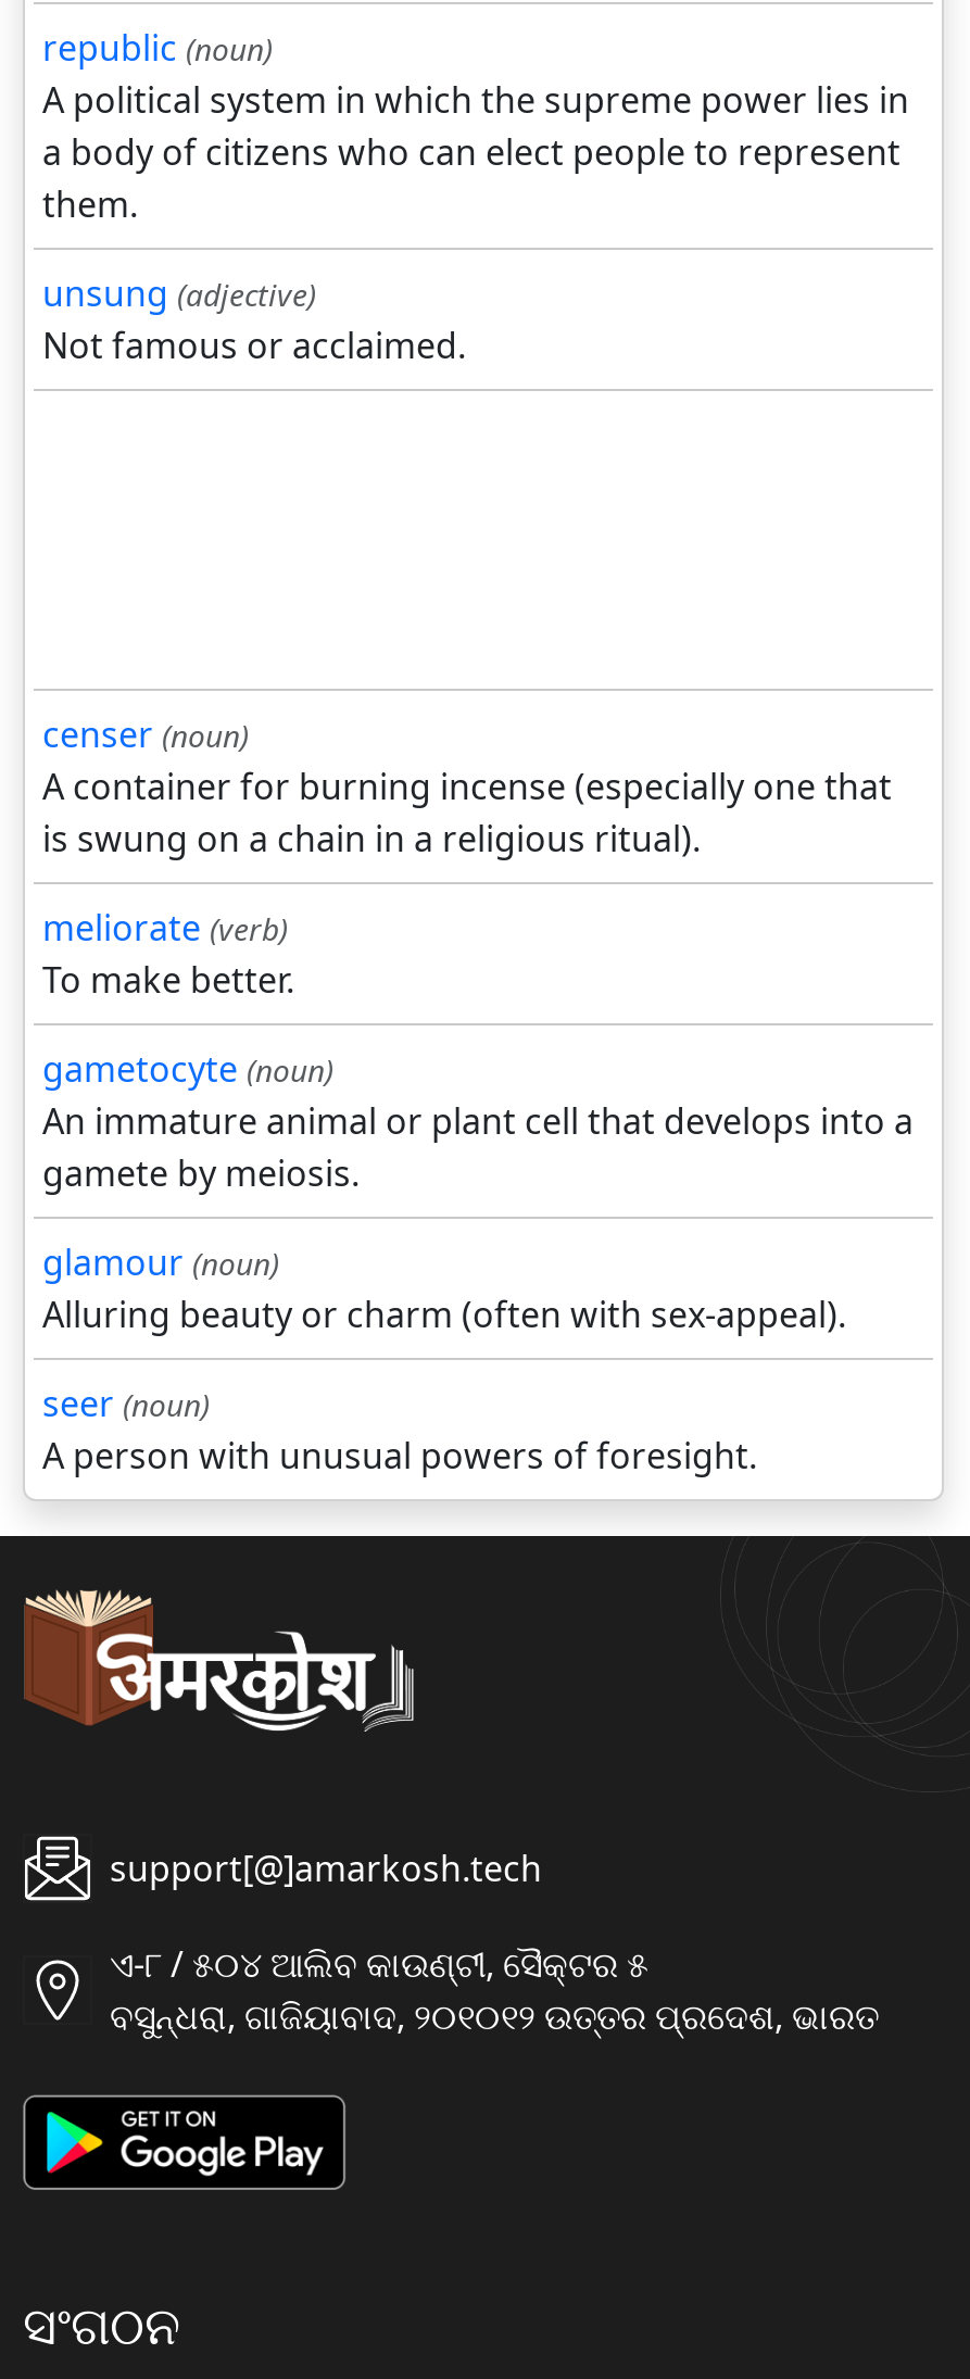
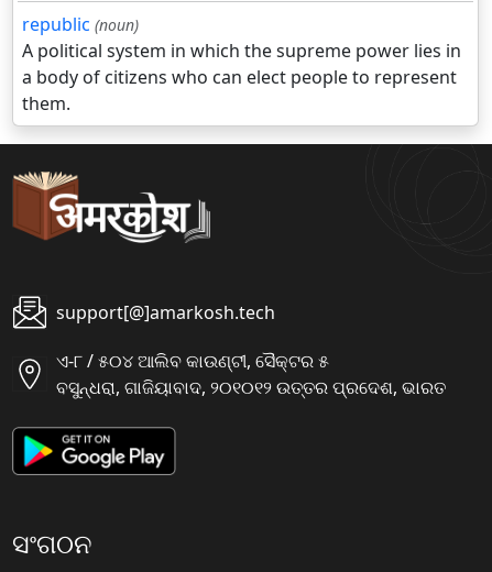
- unsung (adjective)
- Not famous or acclaimed.

- censer (noun)
- A container for burning incense (especially one that
- is swung on a chain in a religious ritual).
- meliorate (verb)
- To make better.
- gametocyte (noun)
- An immature animal or plant cell that develops into a
- gamete by meiosis.
- glamour (noun)
- Alluring beauty or charm (often with sex-appeal).
- seer (noun)
- A person with unusual powers of foresight.
